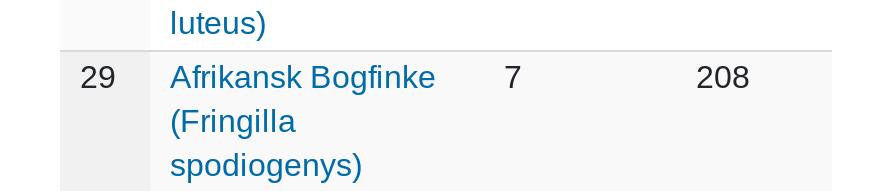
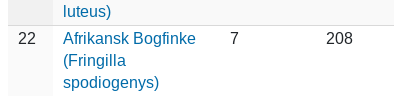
- 29 Afrikansk Bogfinke
+ 22 Afrikansk Bogfinke
